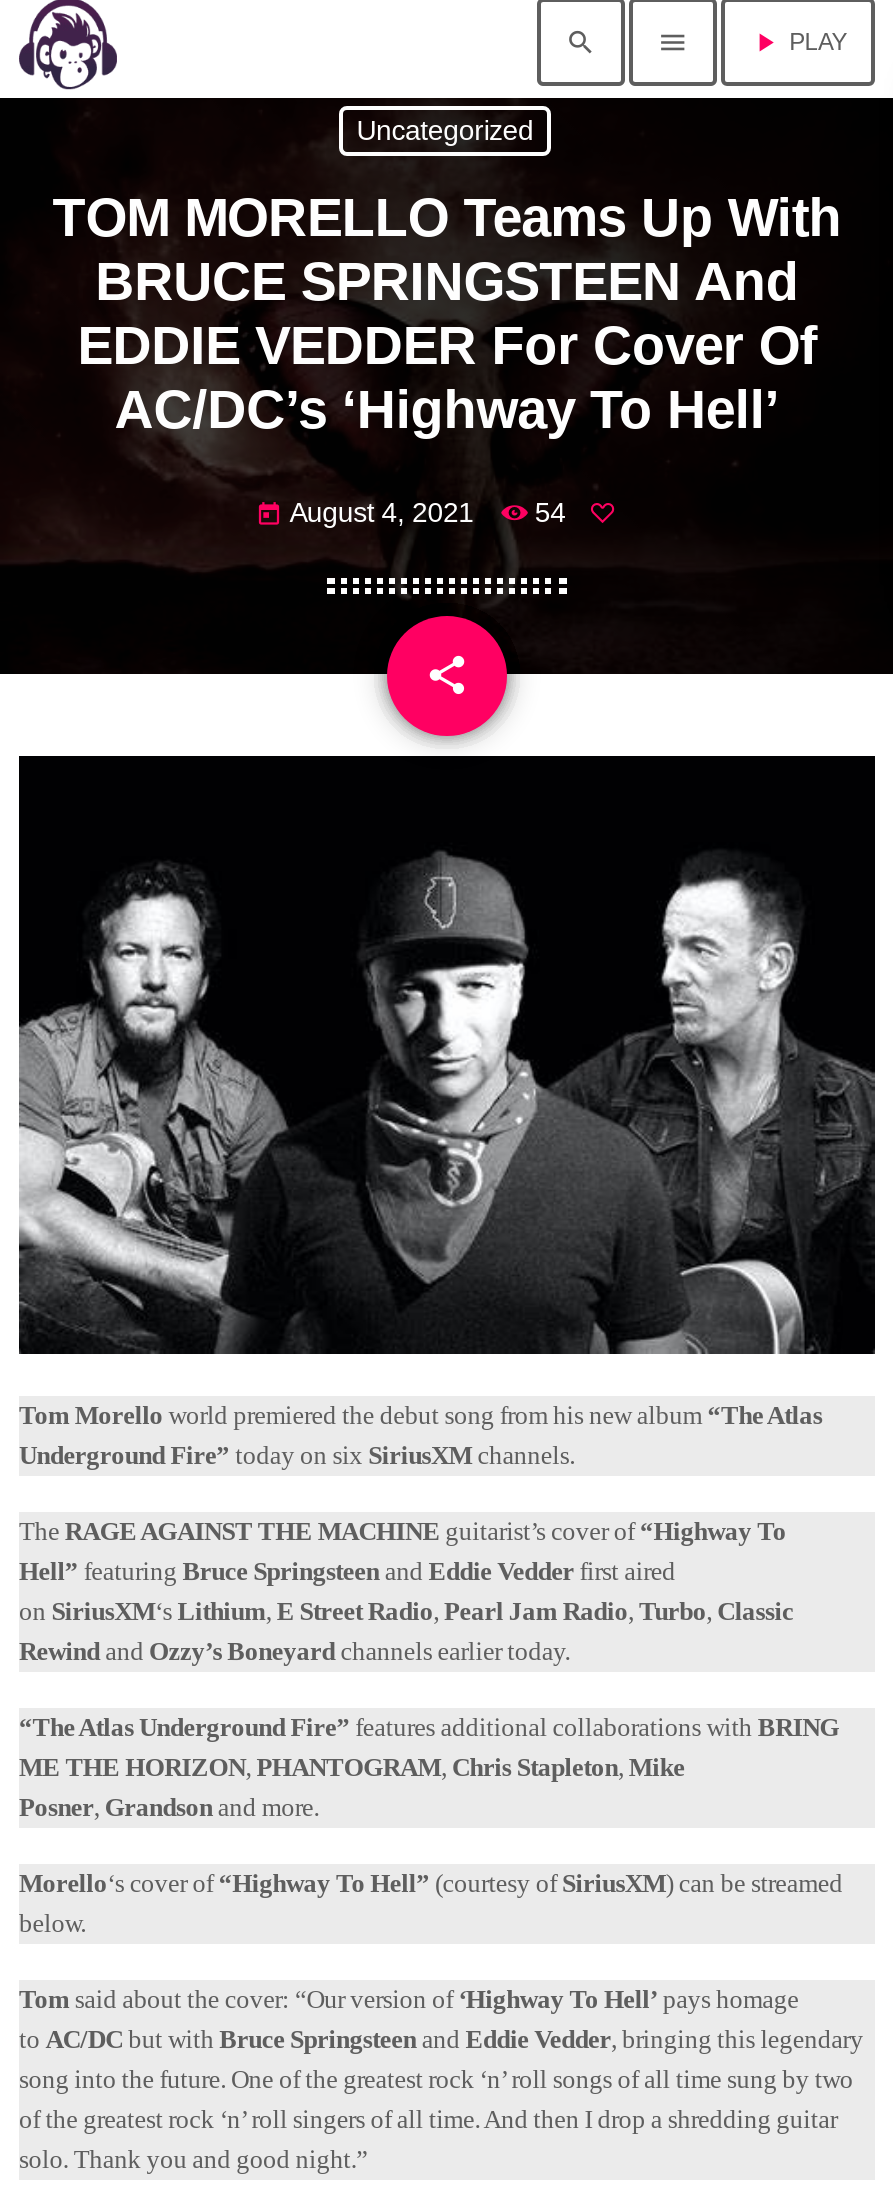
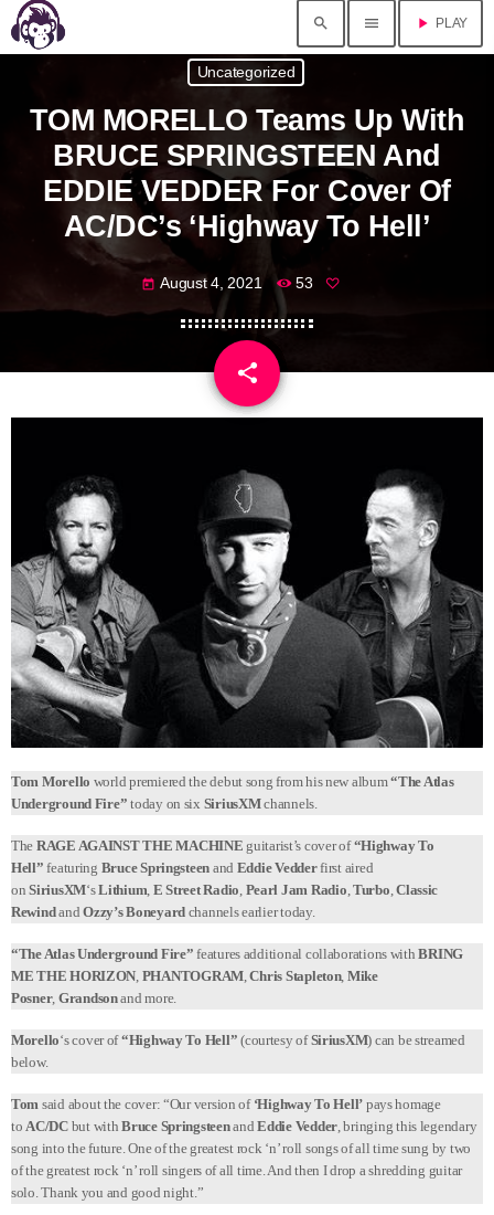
- 54
+ 53
